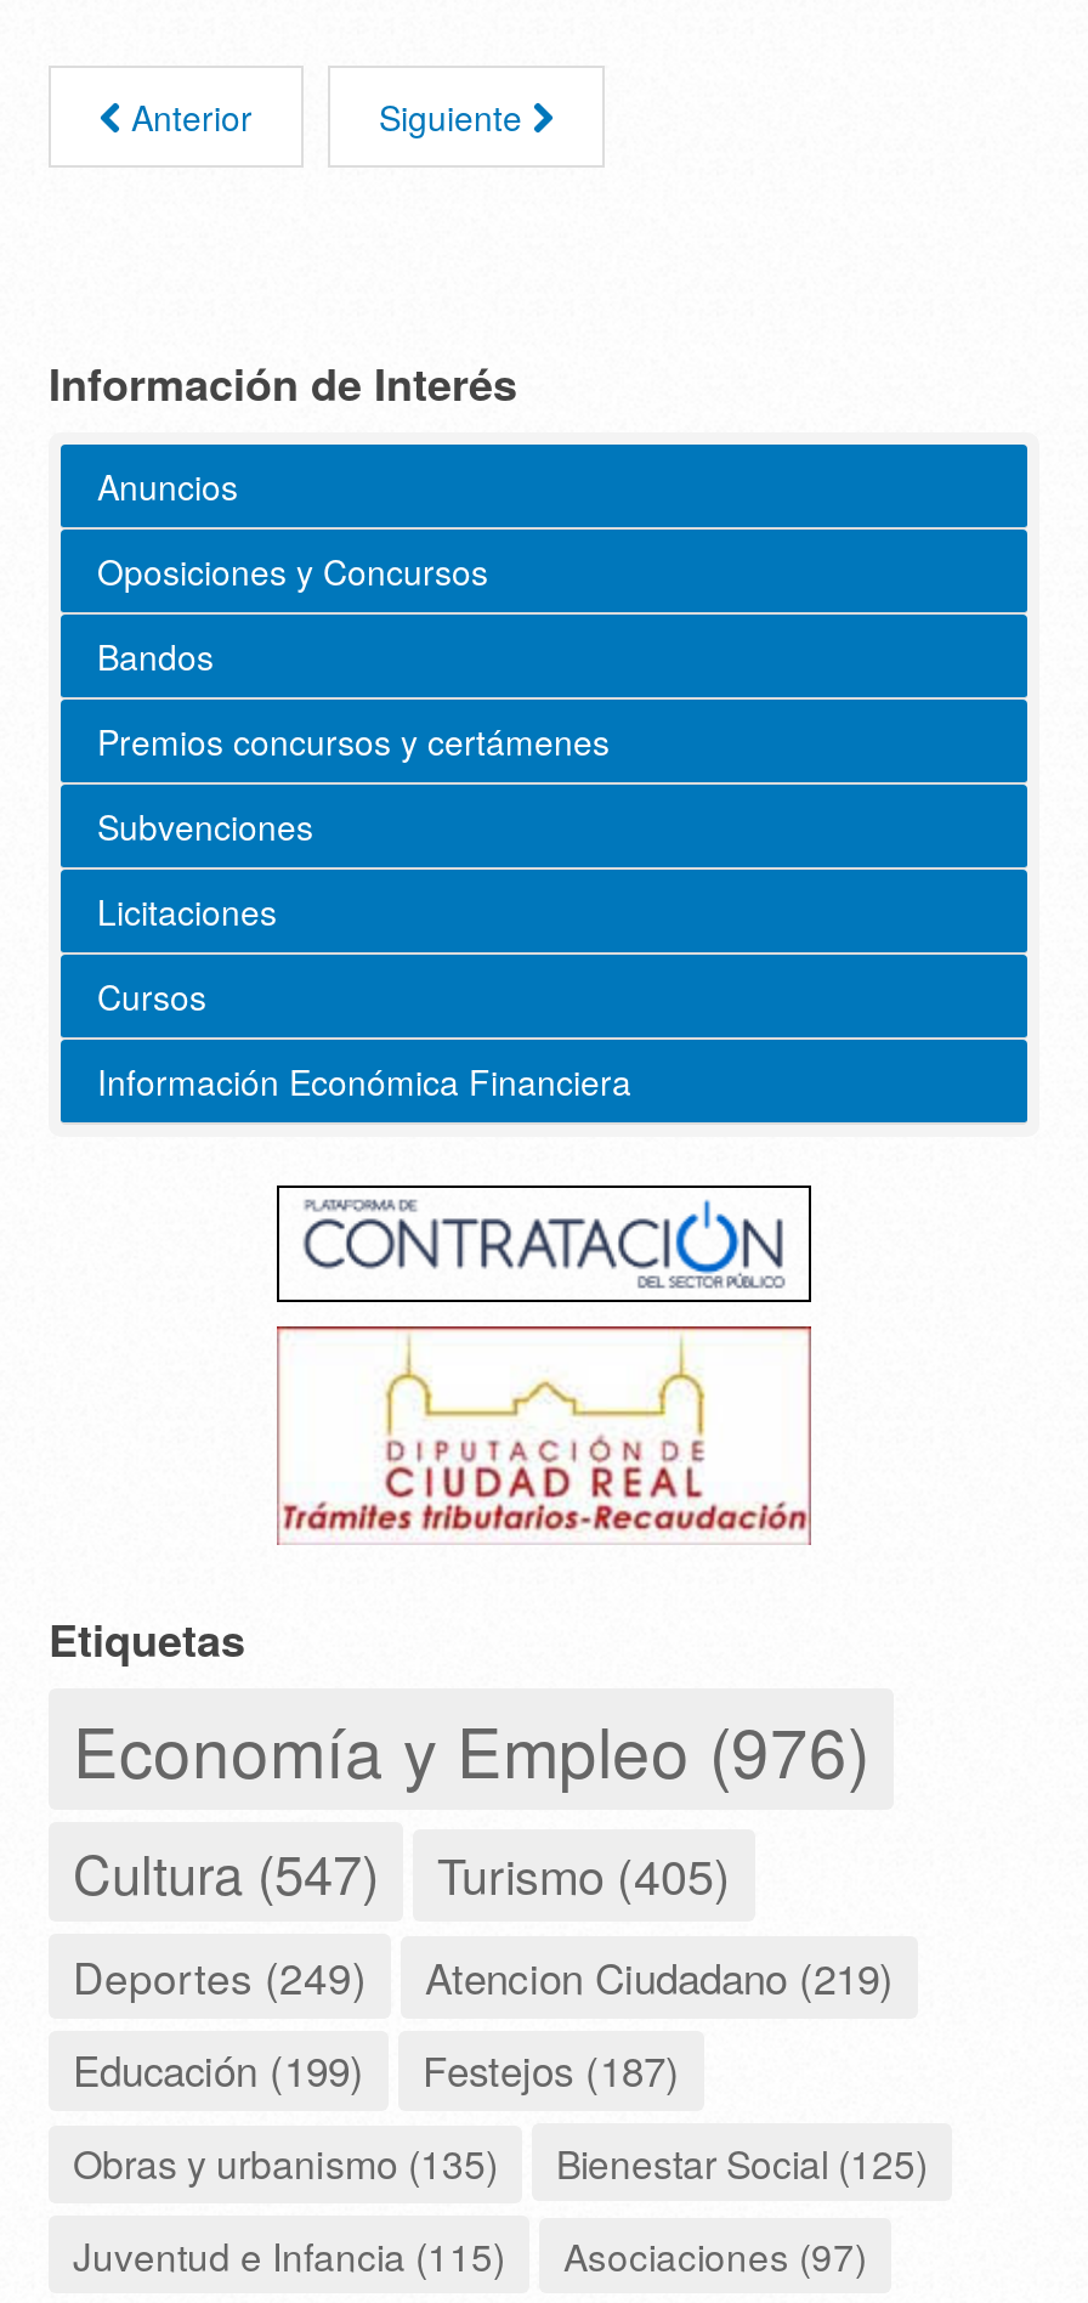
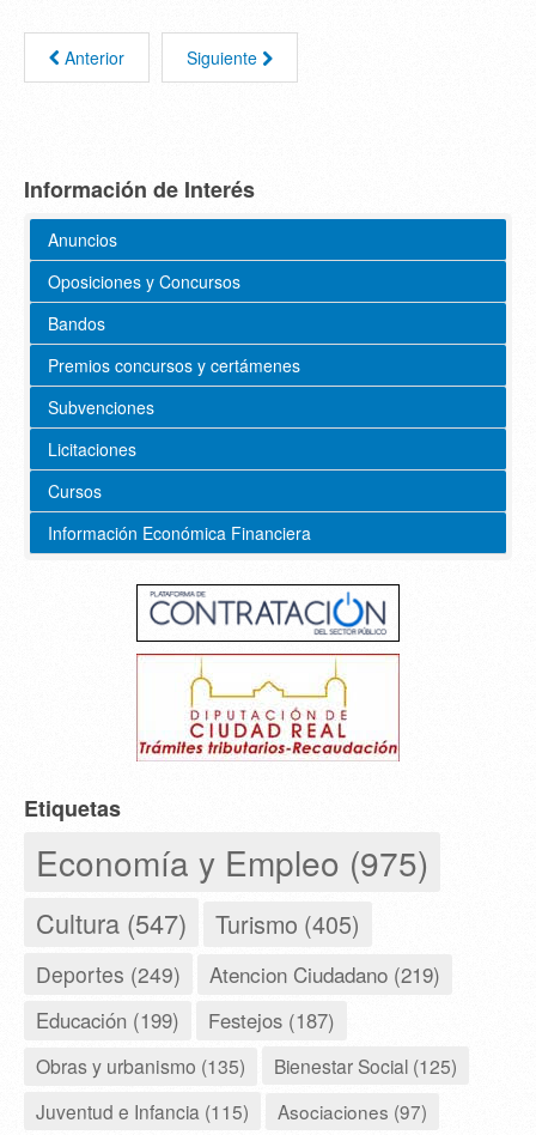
- Economía y Empleo (976)
+ Economía y Empleo (975)
